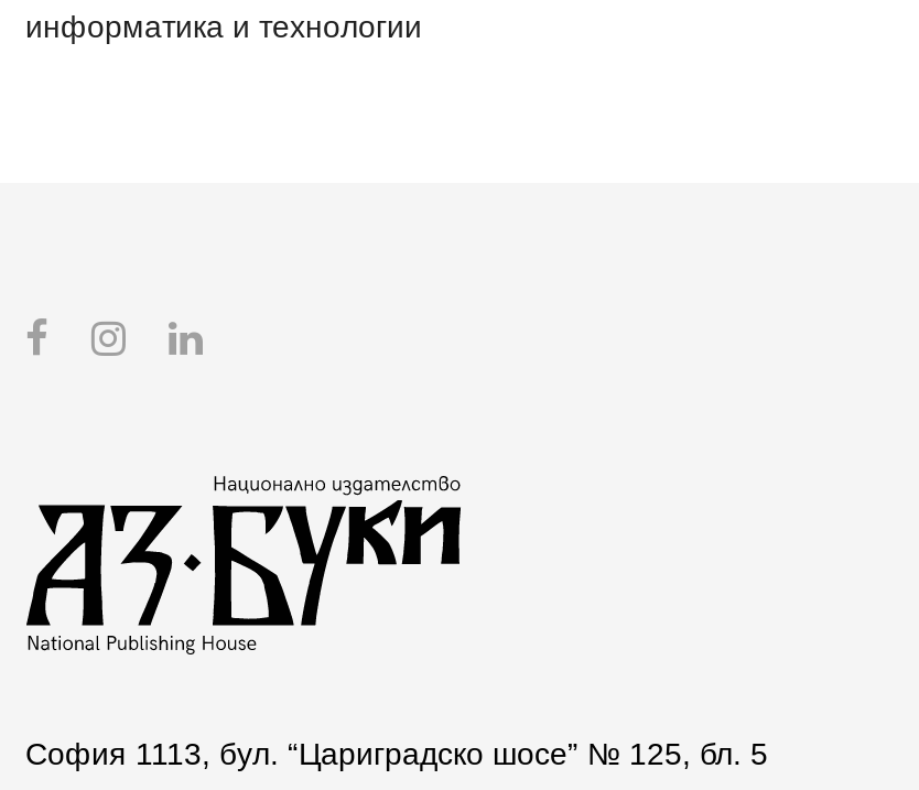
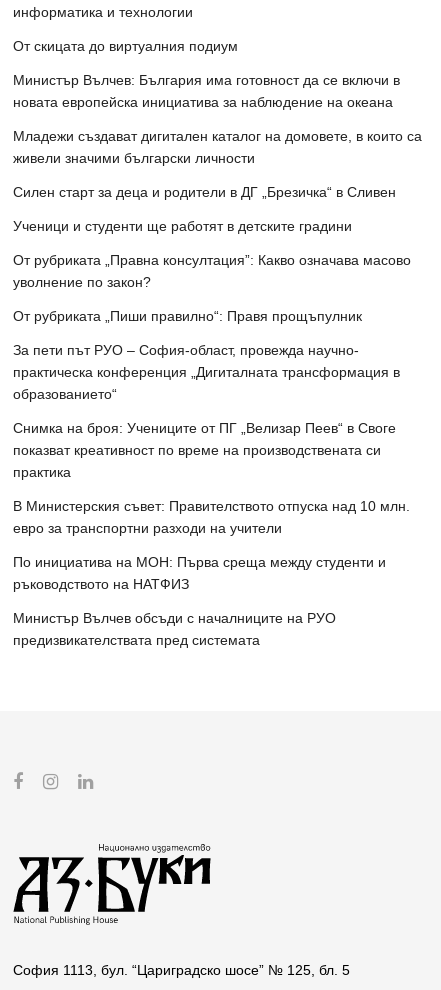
+ От скицата до виртуалния подиум
+ Министър Вълчев: България има готовност да се включи в
+ новата европейска инициатива за наблюдение на океана
+ Младежи създават дигитален каталог на домовете, в които са
+ живели значими български личности
+ Силен старт за деца и родители в ДГ „Брезичка“ в Сливен
+ Ученици и студенти ще работят в детските градини
+ От рубриката „Правна консултация”: Какво означава масово
+ уволнение по закон?
+ От рубриката „Пиши правилно“: Правя прощъпулник
+ За пети път РУО – София-област, провежда научно-
+ практическа конференция „Дигиталната трансформация в
+ образованието“
+ Снимка на броя: Учениците от ПГ „Велизар Пеев“ в Своге
+ показват креативност по време на производствената си
+ практика
+ В Министерския съвет: Правителството отпуска над 10 млн.
+ евро за транспортни разходи на учители
+ По инициатива на МОН: Първа среща между студенти и
+ ръководството на НАТФИЗ
+ Министър Вълчев обсъди с началниците на РУО
+ предизвикателствата пред системата
